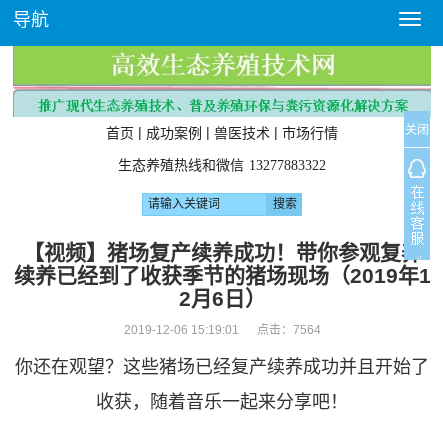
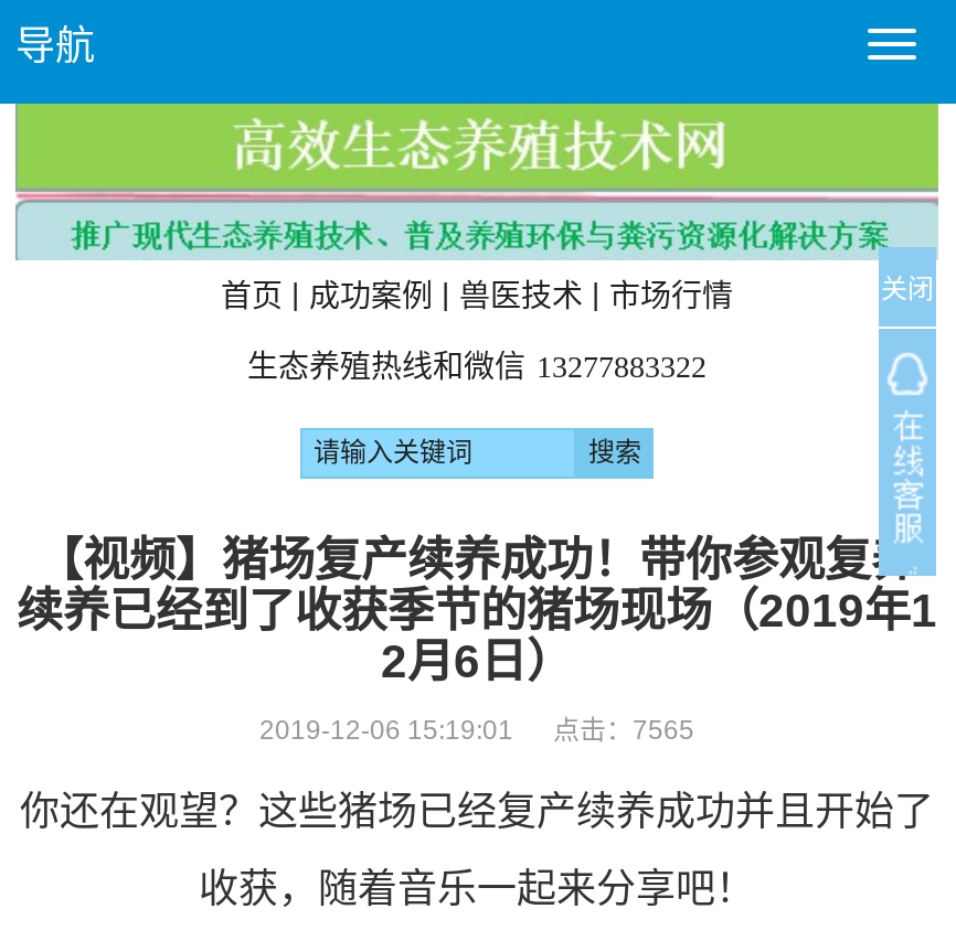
- 2019-12-06 15:19:01 点击：7564
+ 2019-12-06 15:19:01 点击：7565
